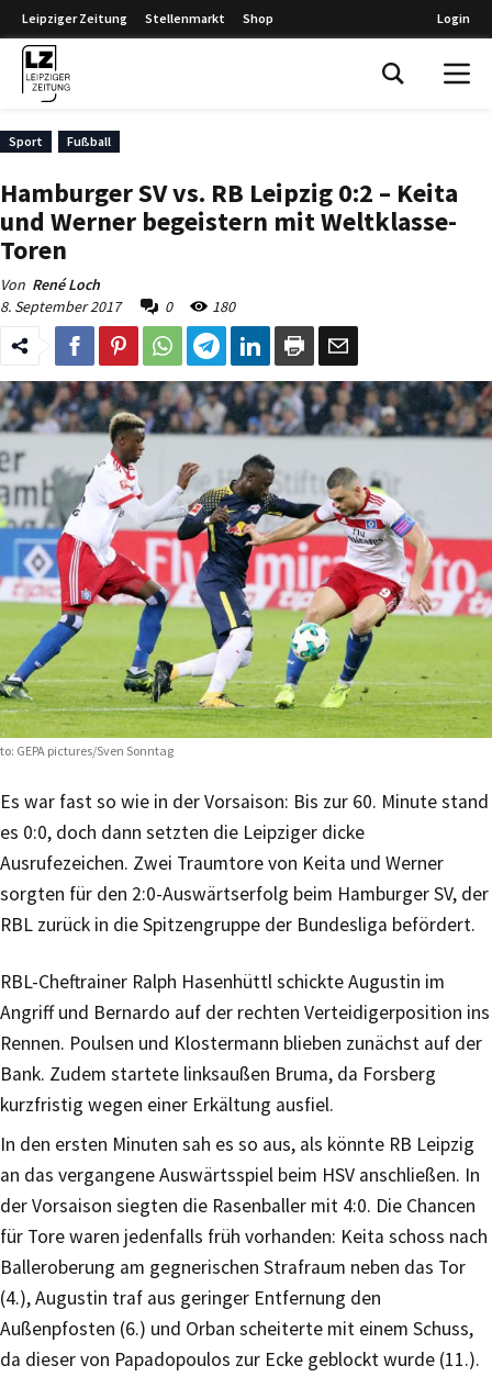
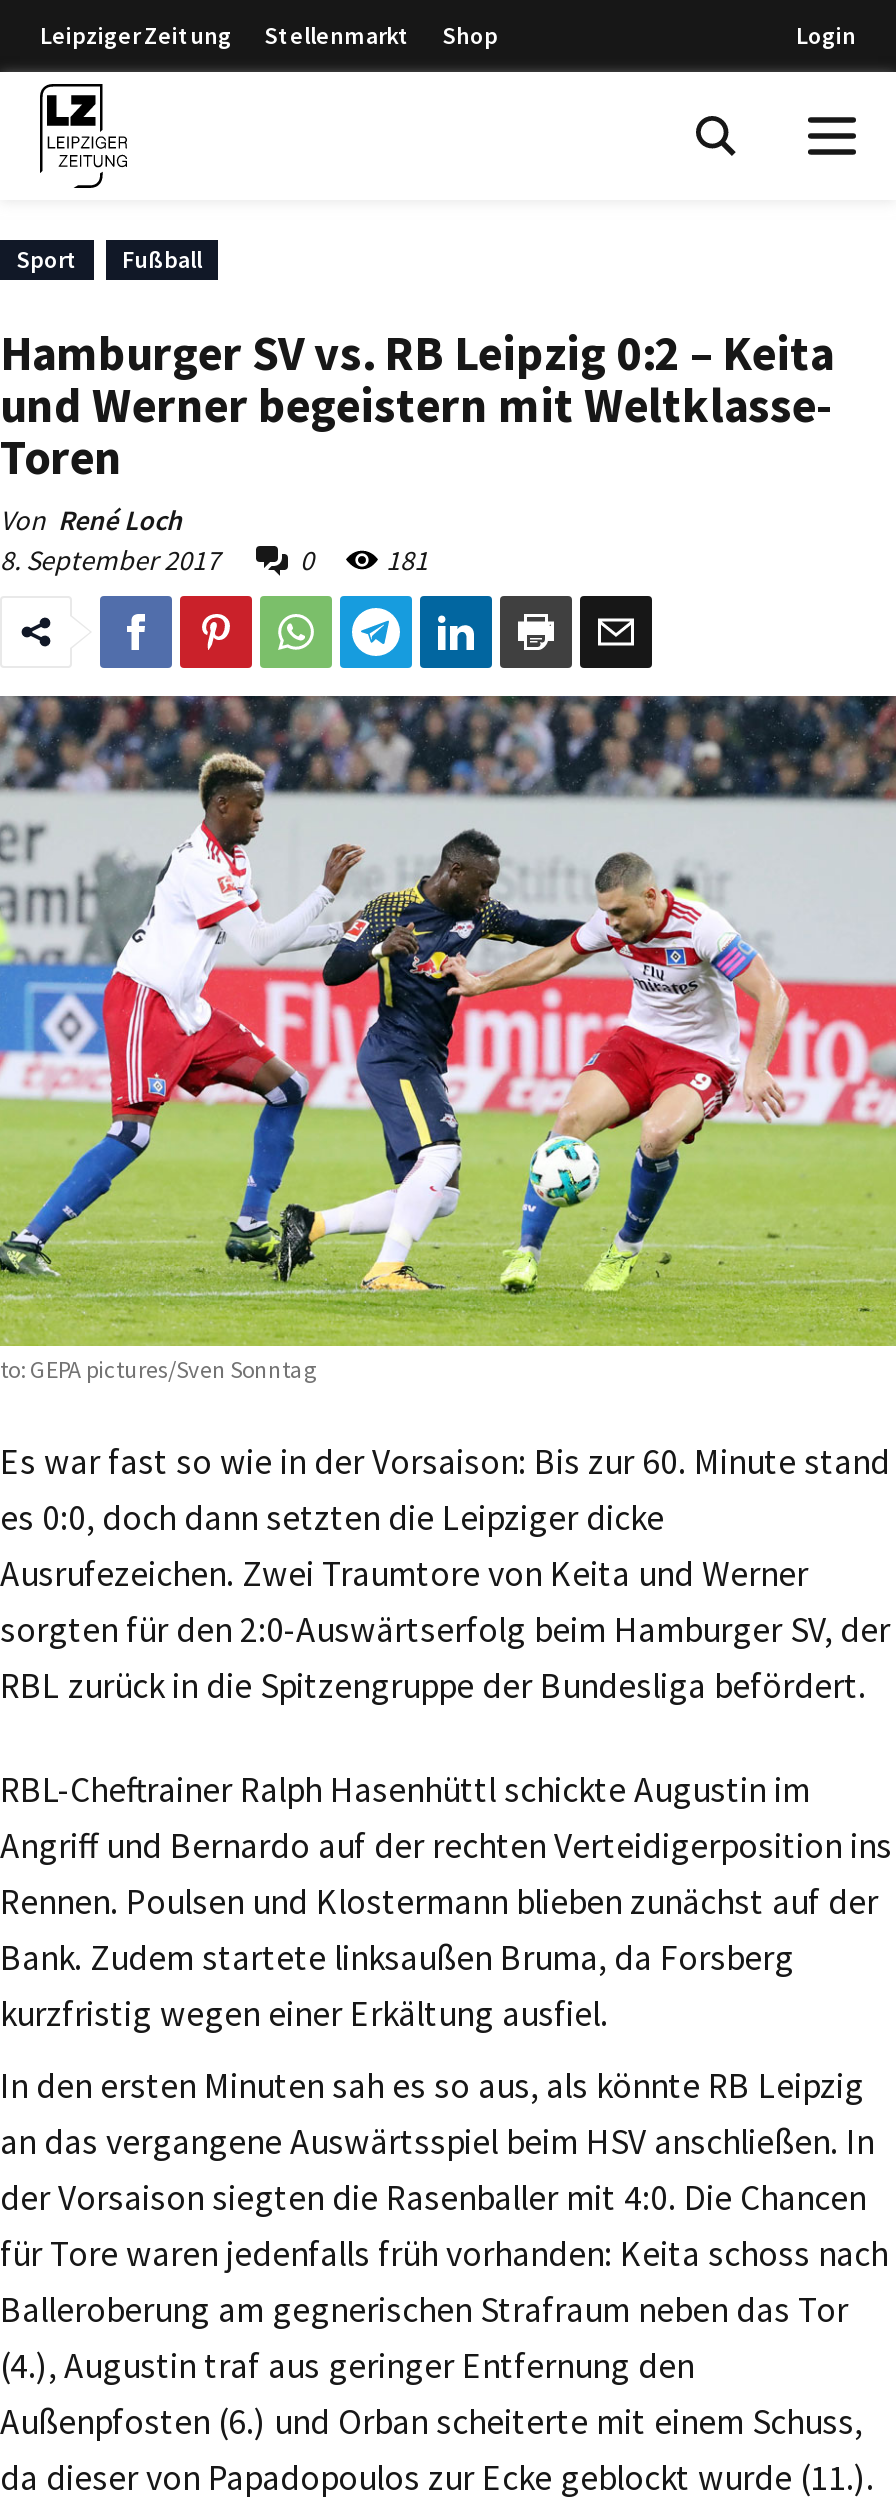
- 0 180
+ 0 181
